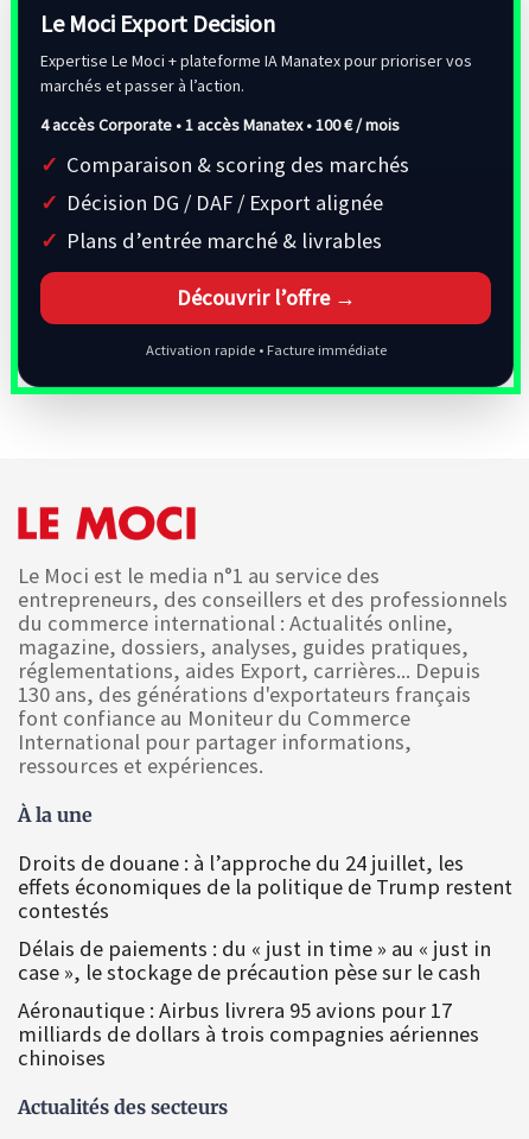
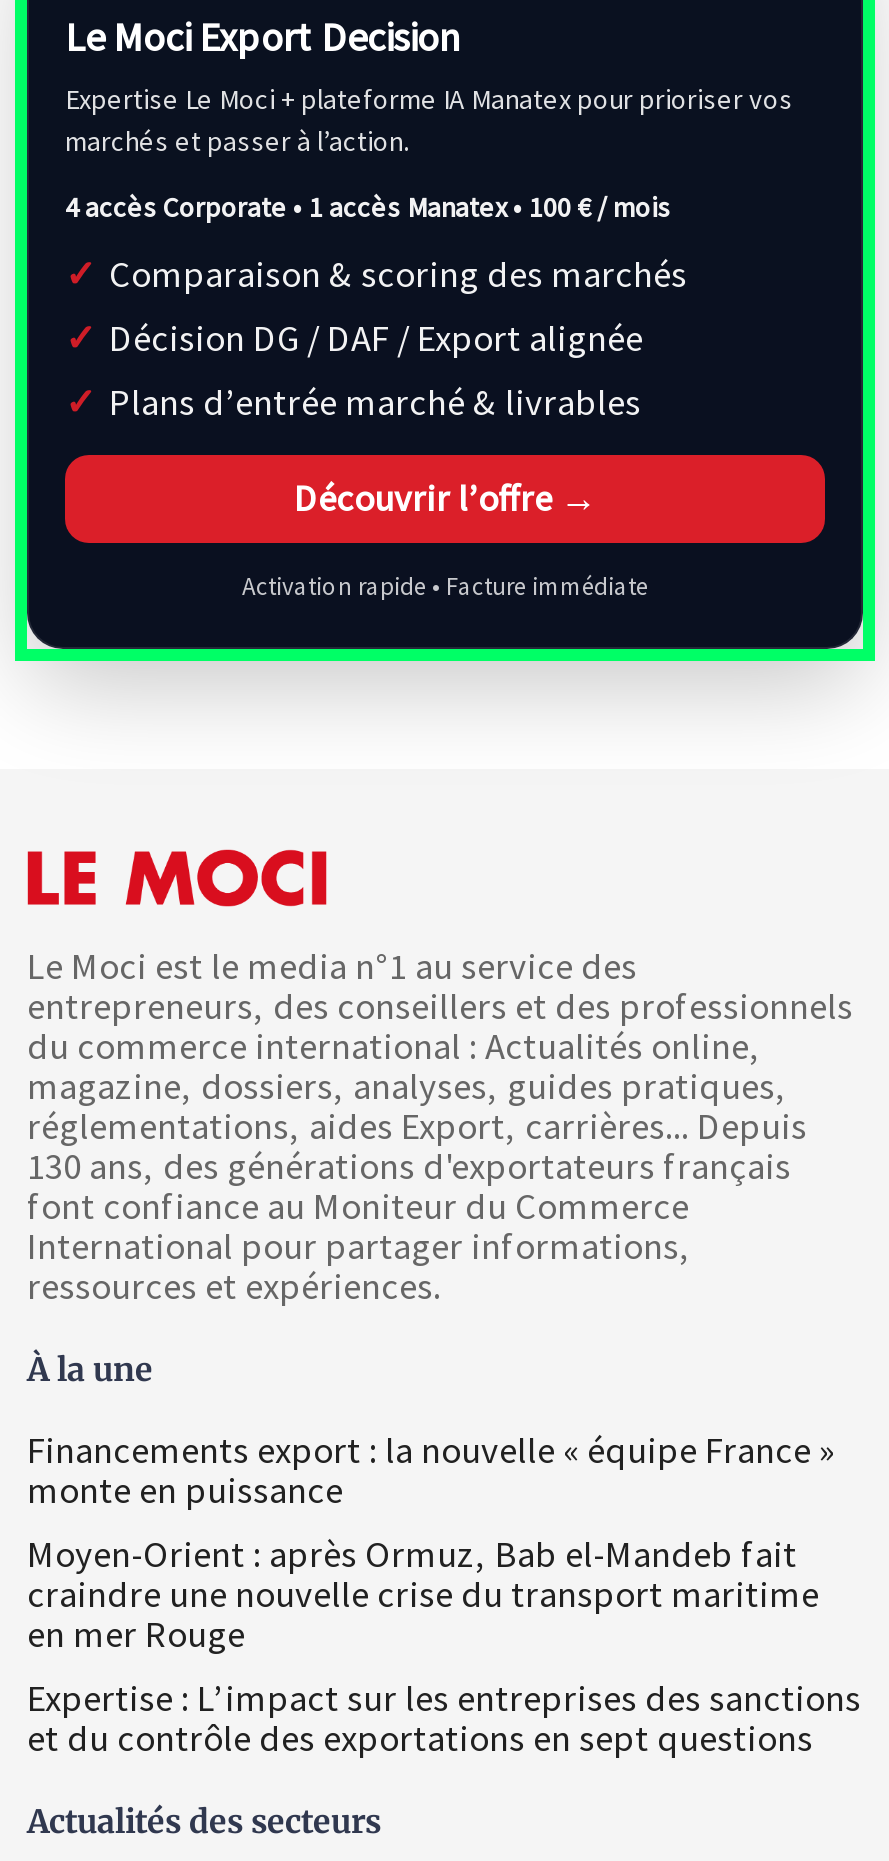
- Droits de douane : à l’approche du 24 juillet, les
- effets économiques de la politique de Trump restent
- contestés
- Délais de paiements : du « just in time » au « just in
- case », le stockage de précaution pèse sur le cash
- Aéronautique : Airbus livrera 95 avions pour 17
- milliards de dollars à trois compagnies aériennes
- chinoises
+ Financements export : la nouvelle « équipe France »
+ monte en puissance
+ Moyen-Orient : après Ormuz, Bab el-Mandeb fait
+ craindre une nouvelle crise du transport maritime
+ en mer Rouge
+ Expertise : L’impact sur les entreprises des sanctions
+ et du contrôle des exportations en sept questions
